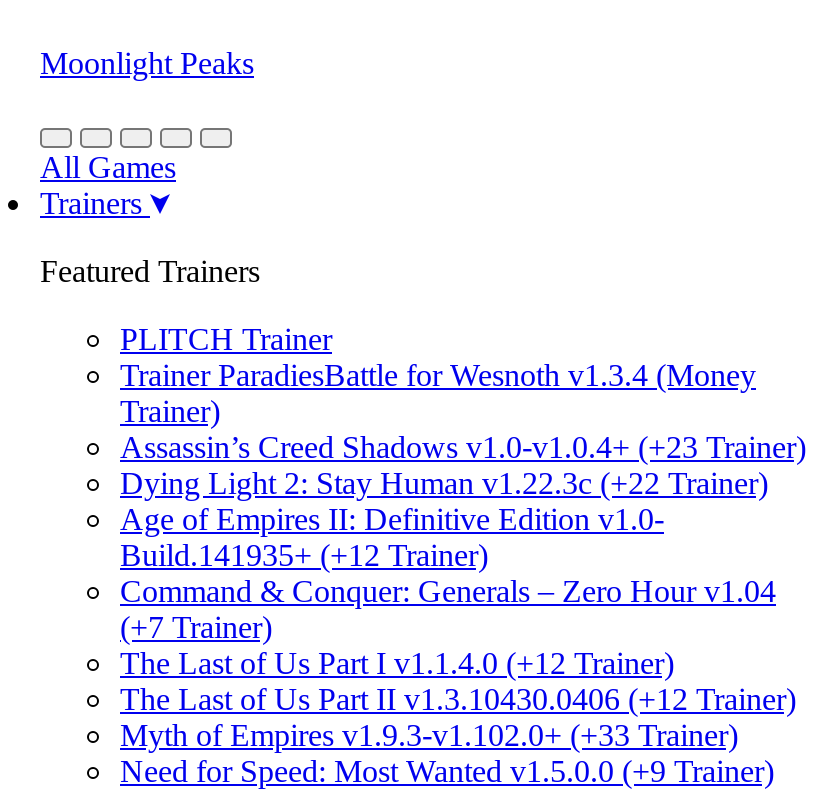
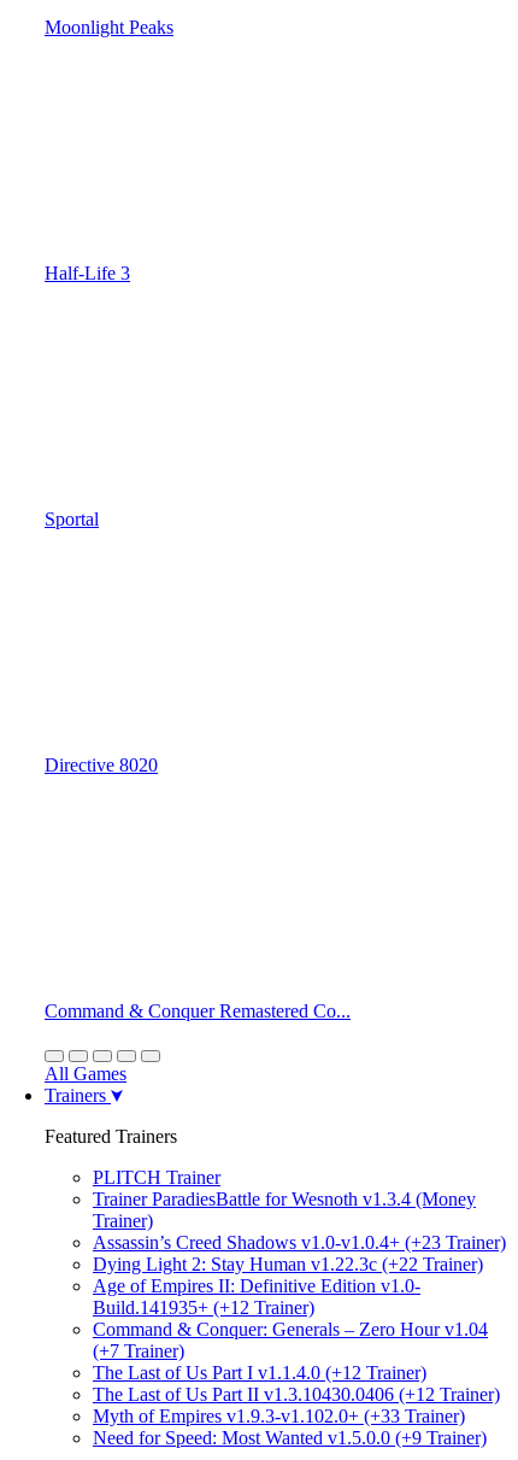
+ Half-Life 3

+ Sportal

+ Directive 8020

+ Command & Conquer Remastered Co...
